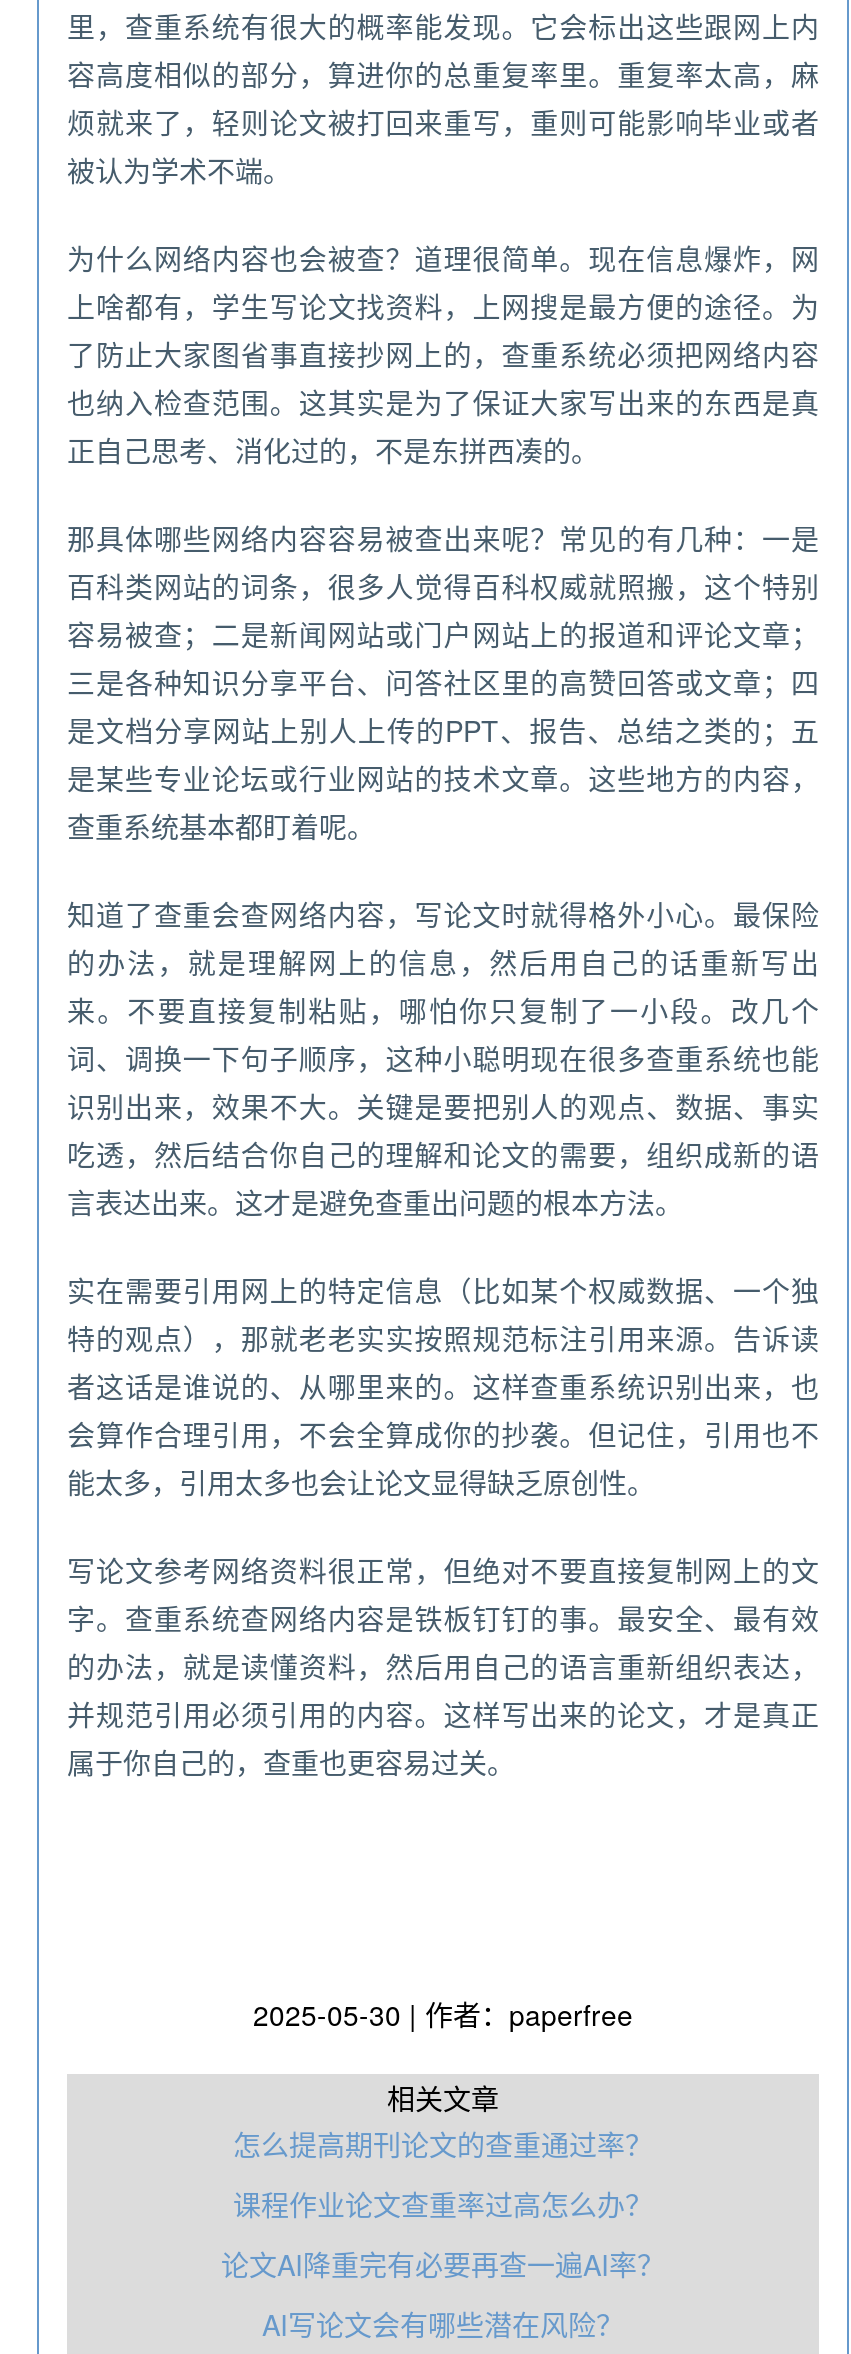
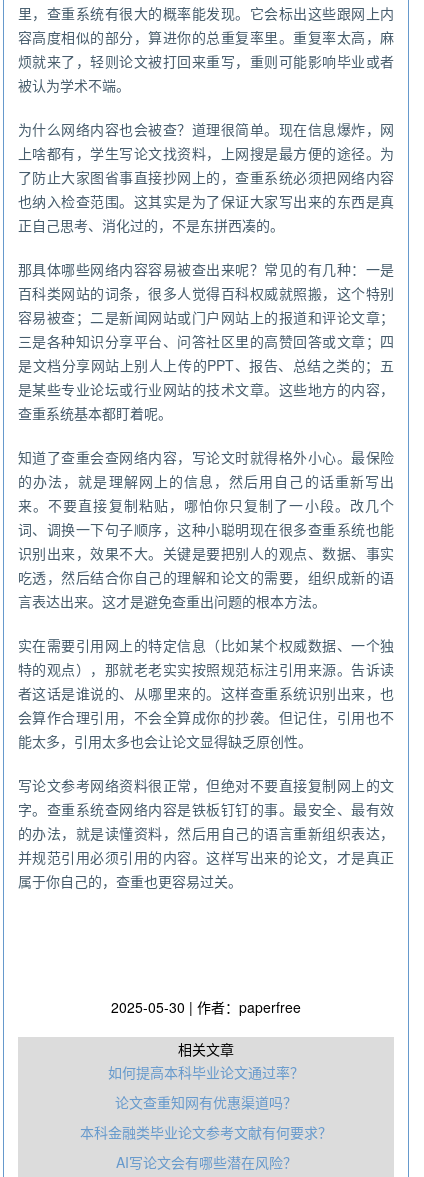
- 怎么提高期刊论文的查重通过率？
+ 如何提高本科毕业论文通过率？

- 课程作业论文查重率过高怎么办？
+ 论文查重知网有优惠渠道吗？

- 论文AI降重完有必要再查一遍AI率？
+ 本科金融类毕业论文参考文献有何要求？
